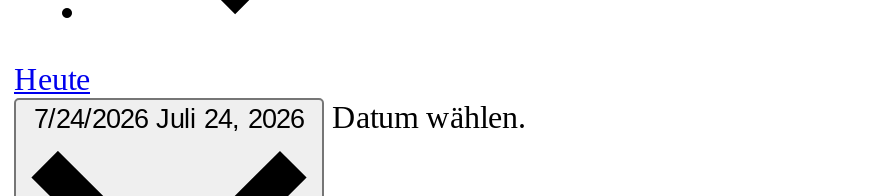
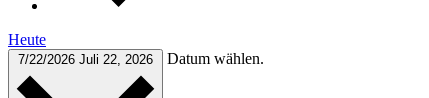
- 7/24/2026 Juli 24, 2026 Datum wählen.
+ 7/22/2026 Juli 22, 2026 Datum wählen.
